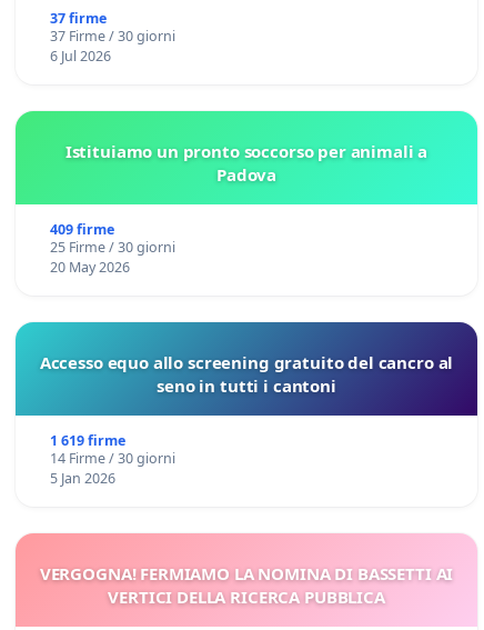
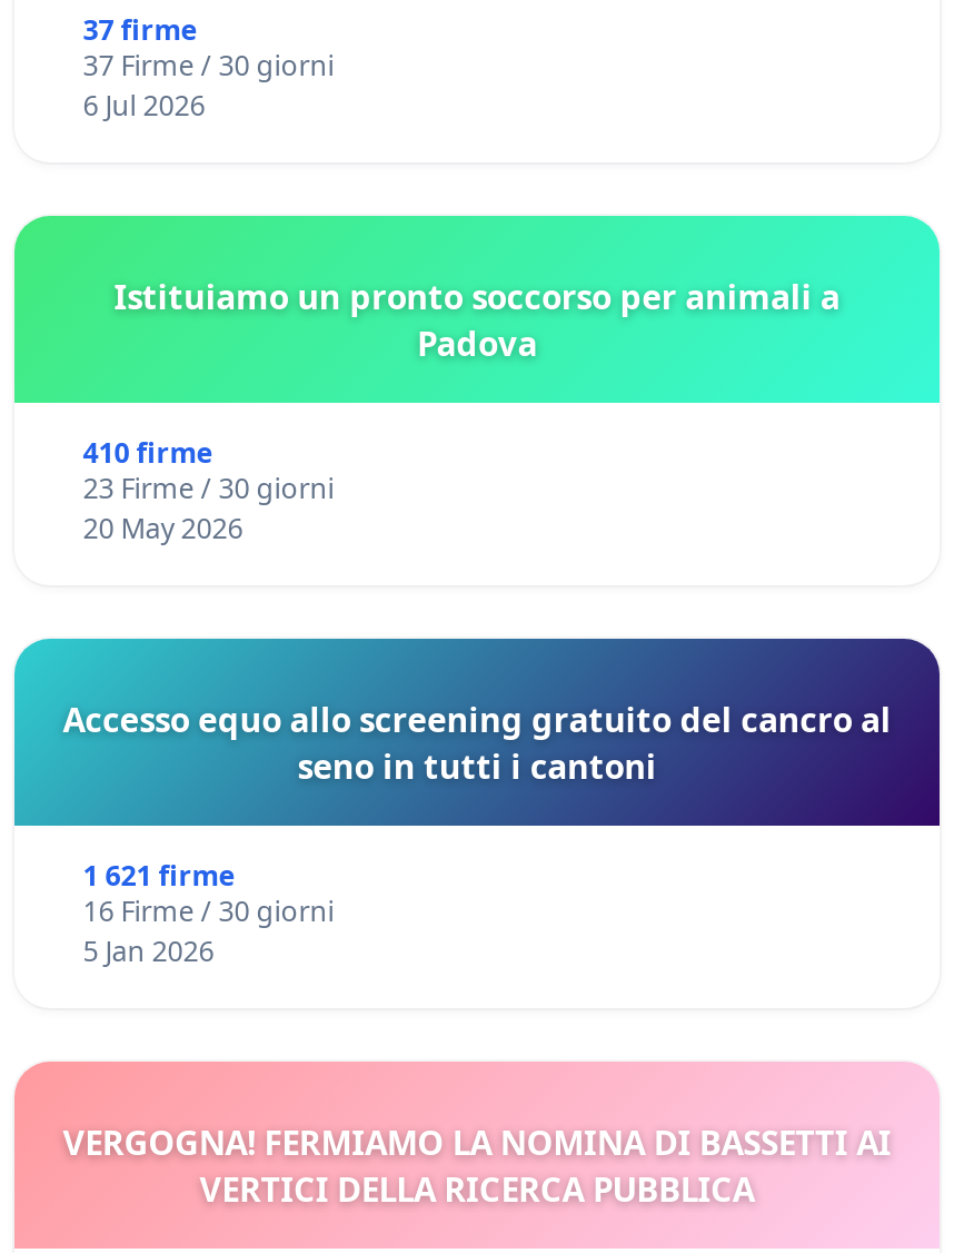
- 409 firme
+ 410 firme

- 25 Firme / 30 giorni
+ 23 Firme / 30 giorni

- 1 619 firme
+ 1 621 firme

- 14 Firme / 30 giorni
+ 16 Firme / 30 giorni
